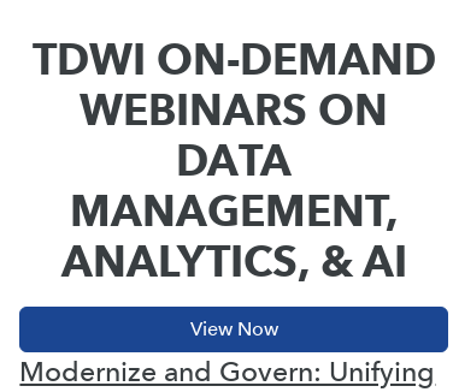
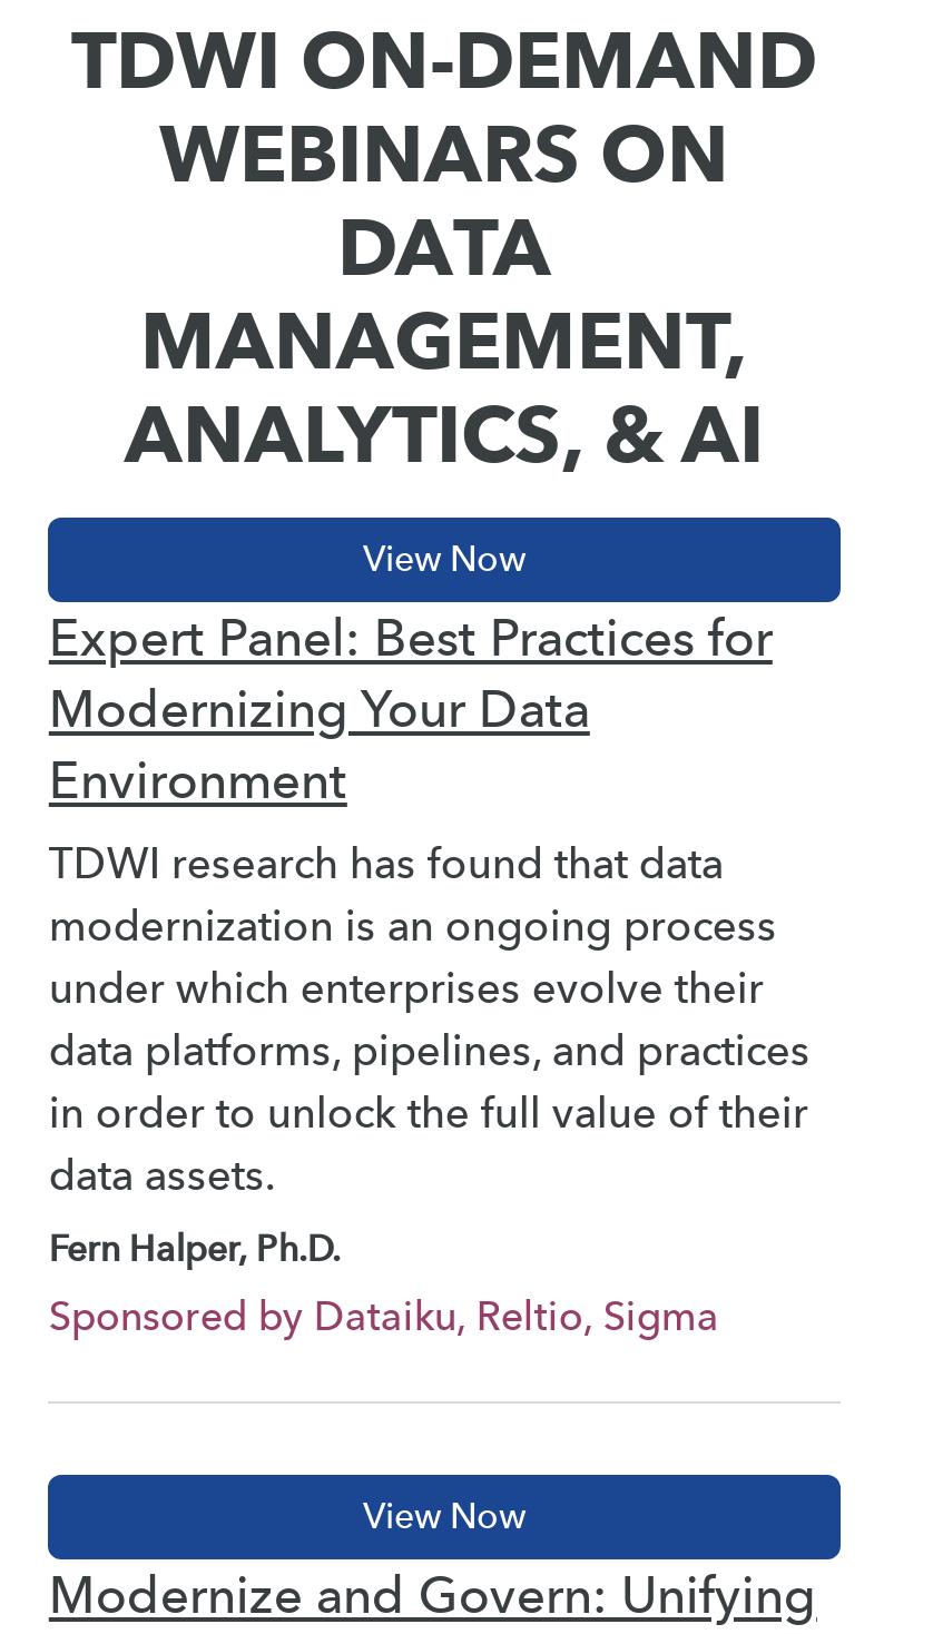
+ Expert Panel: Best Practices for
+ Modernizing Your Data
+ Environment
+ TDWI research has found that data
+ modernization is an ongoing process
+ under which enterprises evolve their
+ data platforms, pipelines, and practices
+ in order to unlock the full value of their
+ data assets.
+ Fern Halper, Ph.D.
+ Sponsored by Dataiku, Reltio, Sigma
